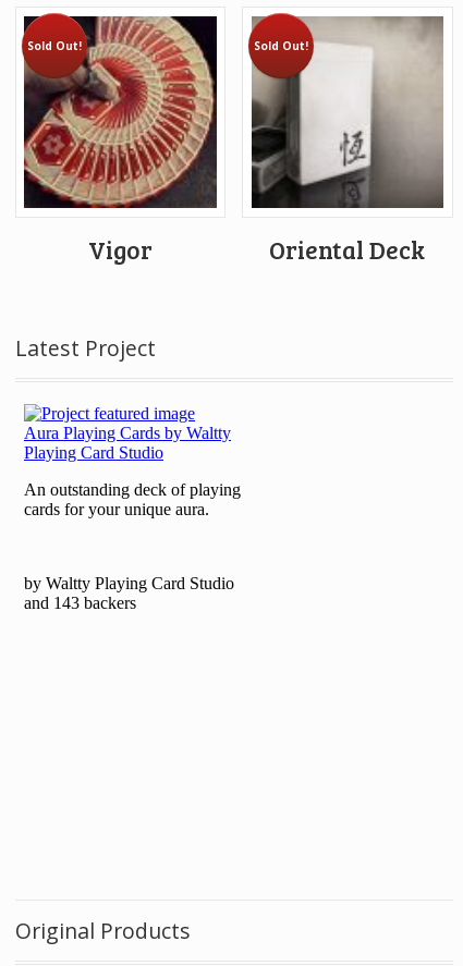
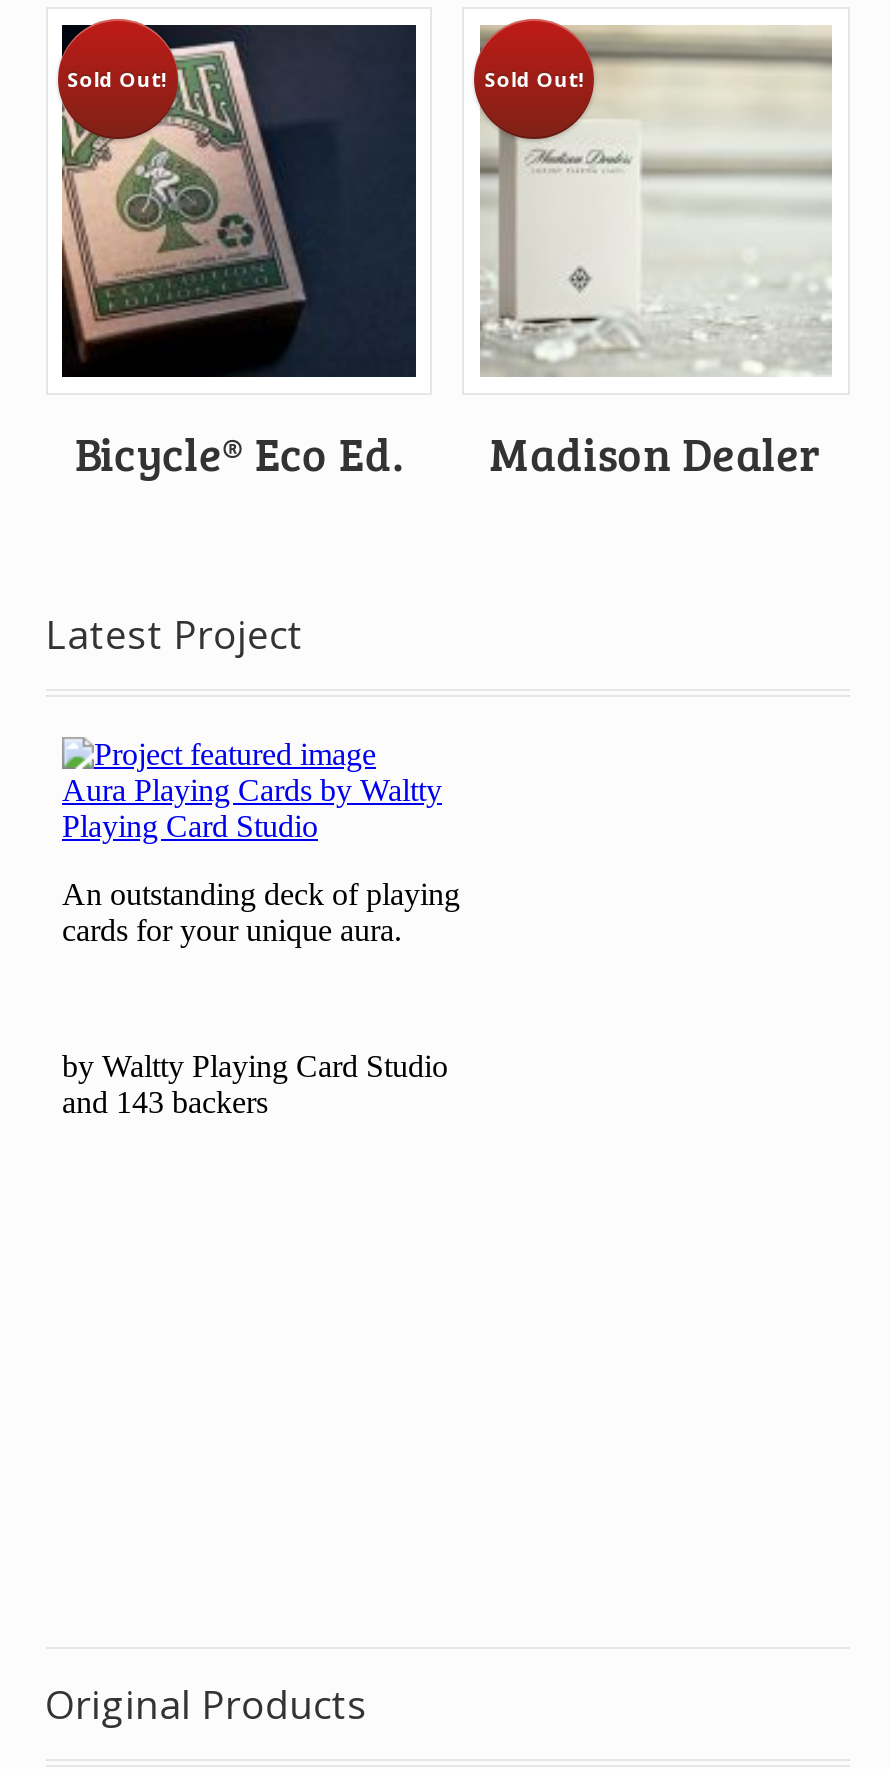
- [image]
- Vigor
+ [image]
+ Bicycle® Eco Ed.

- [image]
- Oriental Deck
+ [image]
+ Madison Dealer
